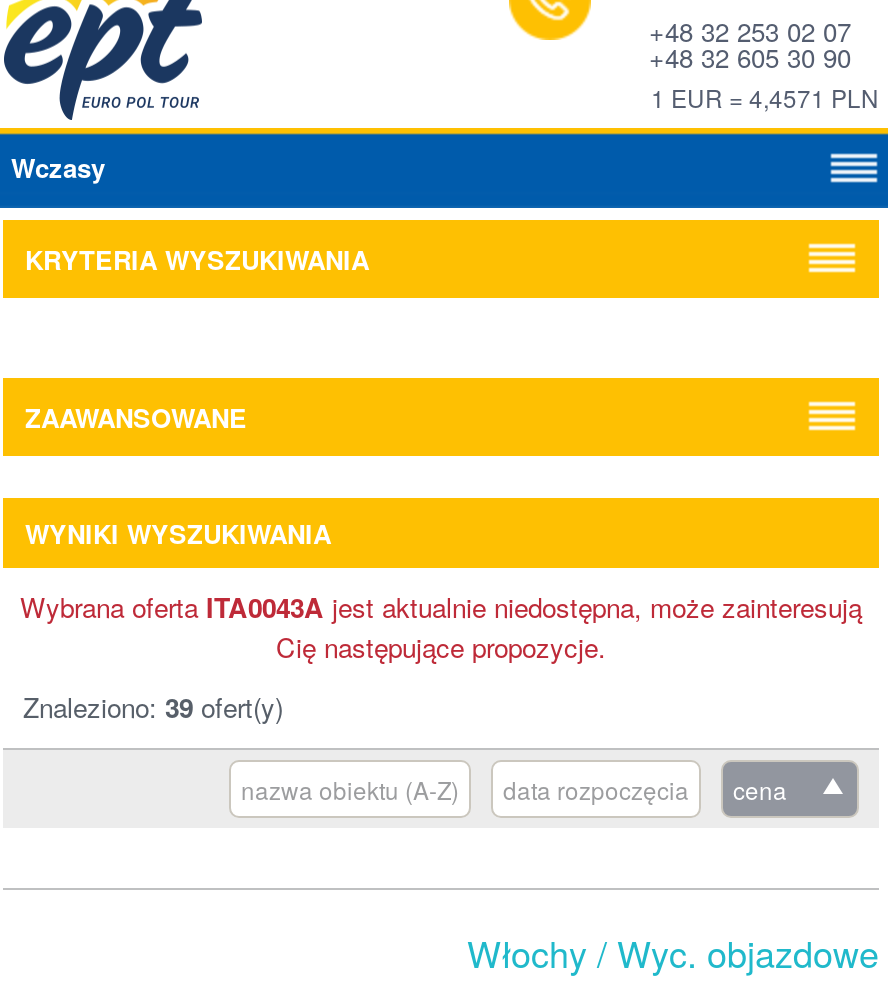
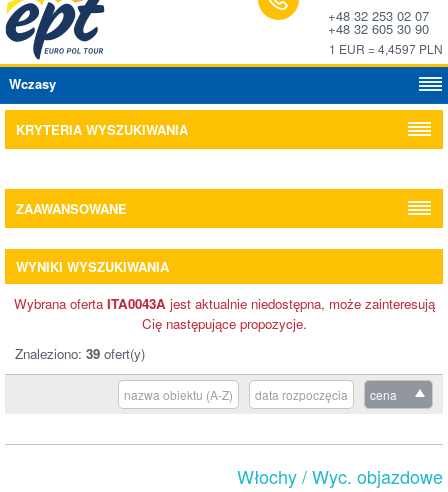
- 1 EUR = 4,4571 PLN
+ 1 EUR = 4,4597 PLN
